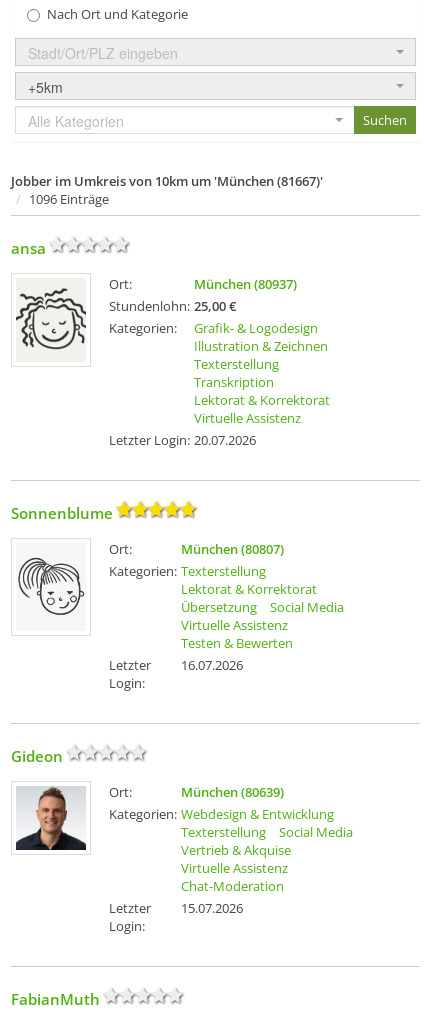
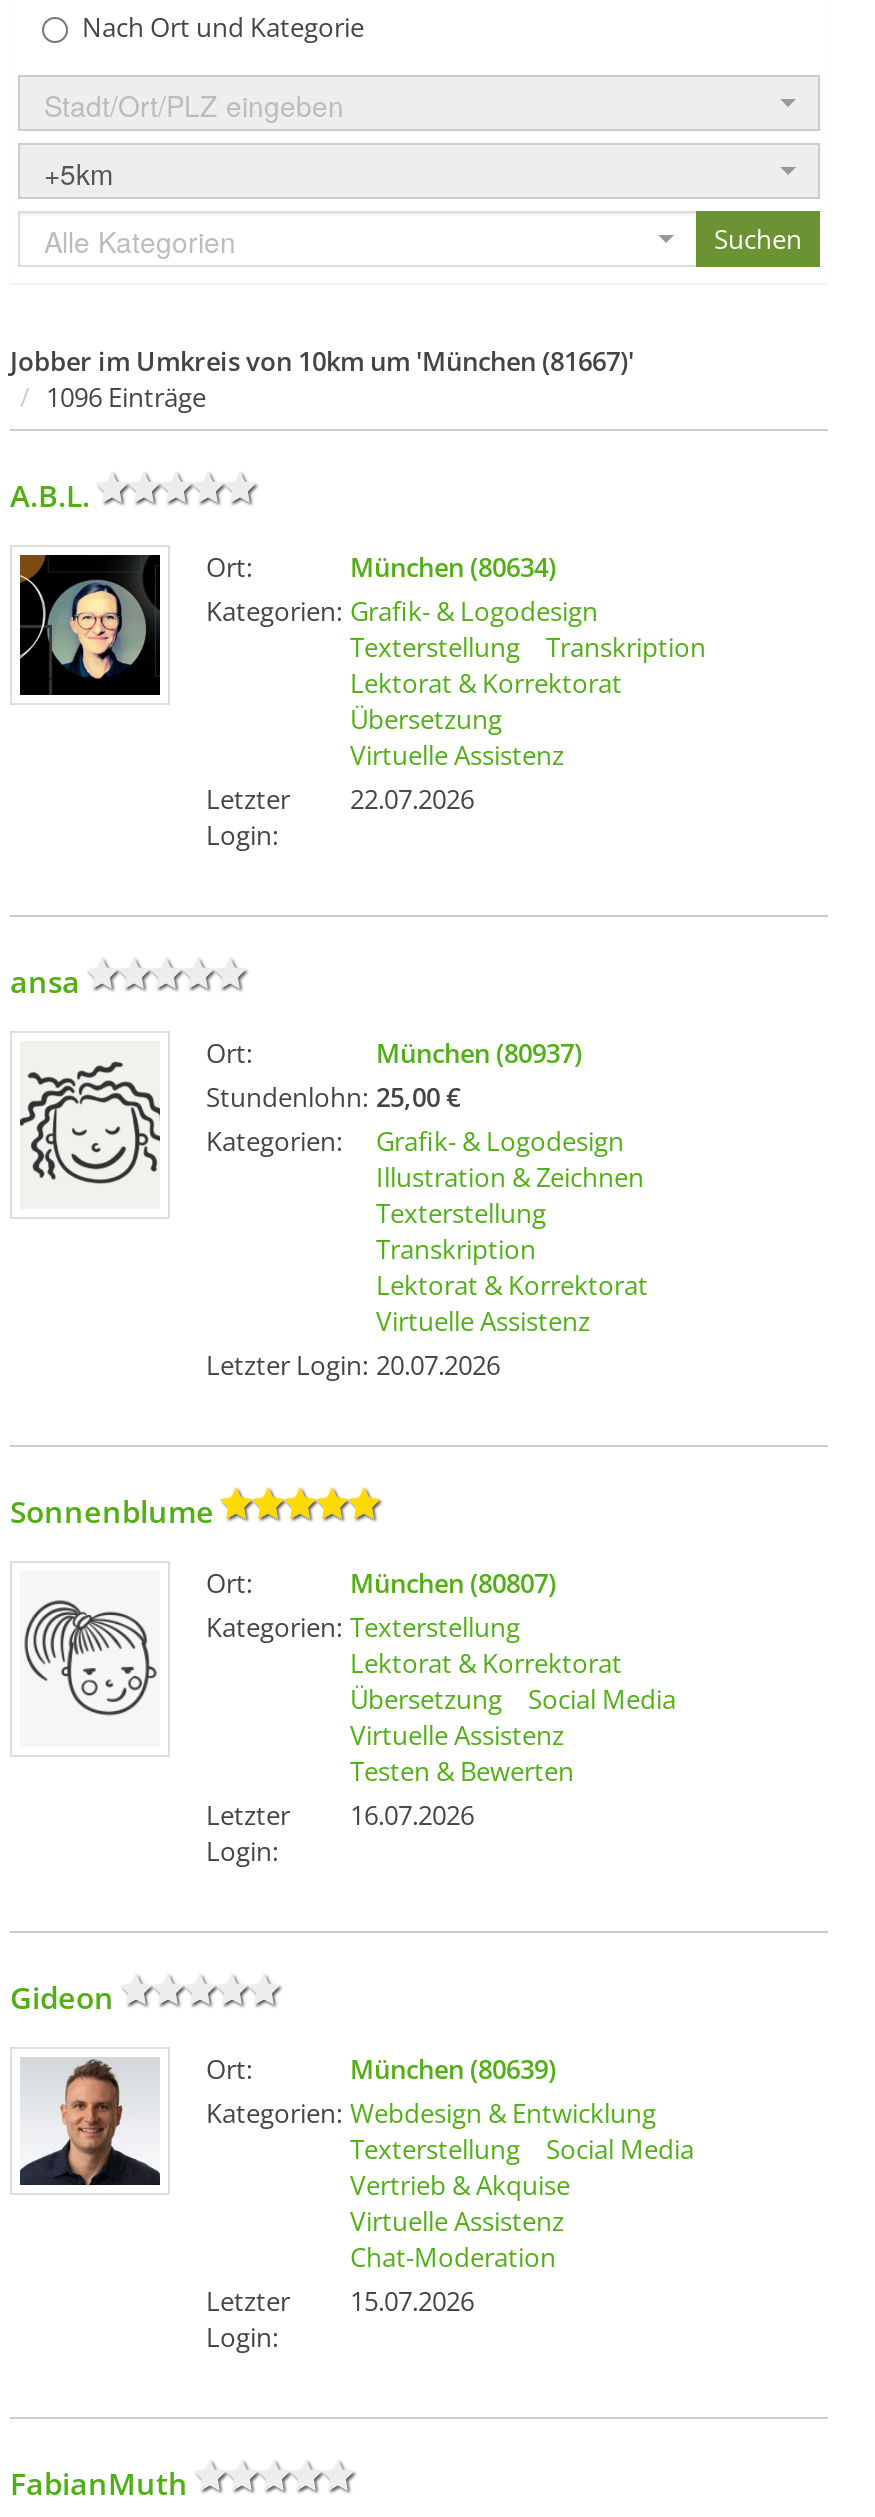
+ [image]
+ A.B.L.
+ Ort:
+ München (80634)
+ Kategorien: Grafik- & Logodesign
+ Texterstellung
+ Transkription
+ Lektorat & Korrektorat
+ Übersetzung
+ Virtuelle Assistenz
+ Letzter
+ Login:

+ 22.07.2026
